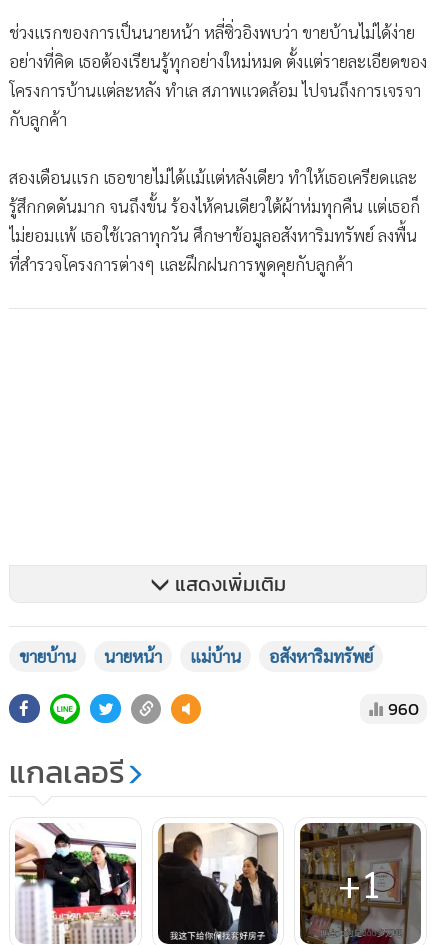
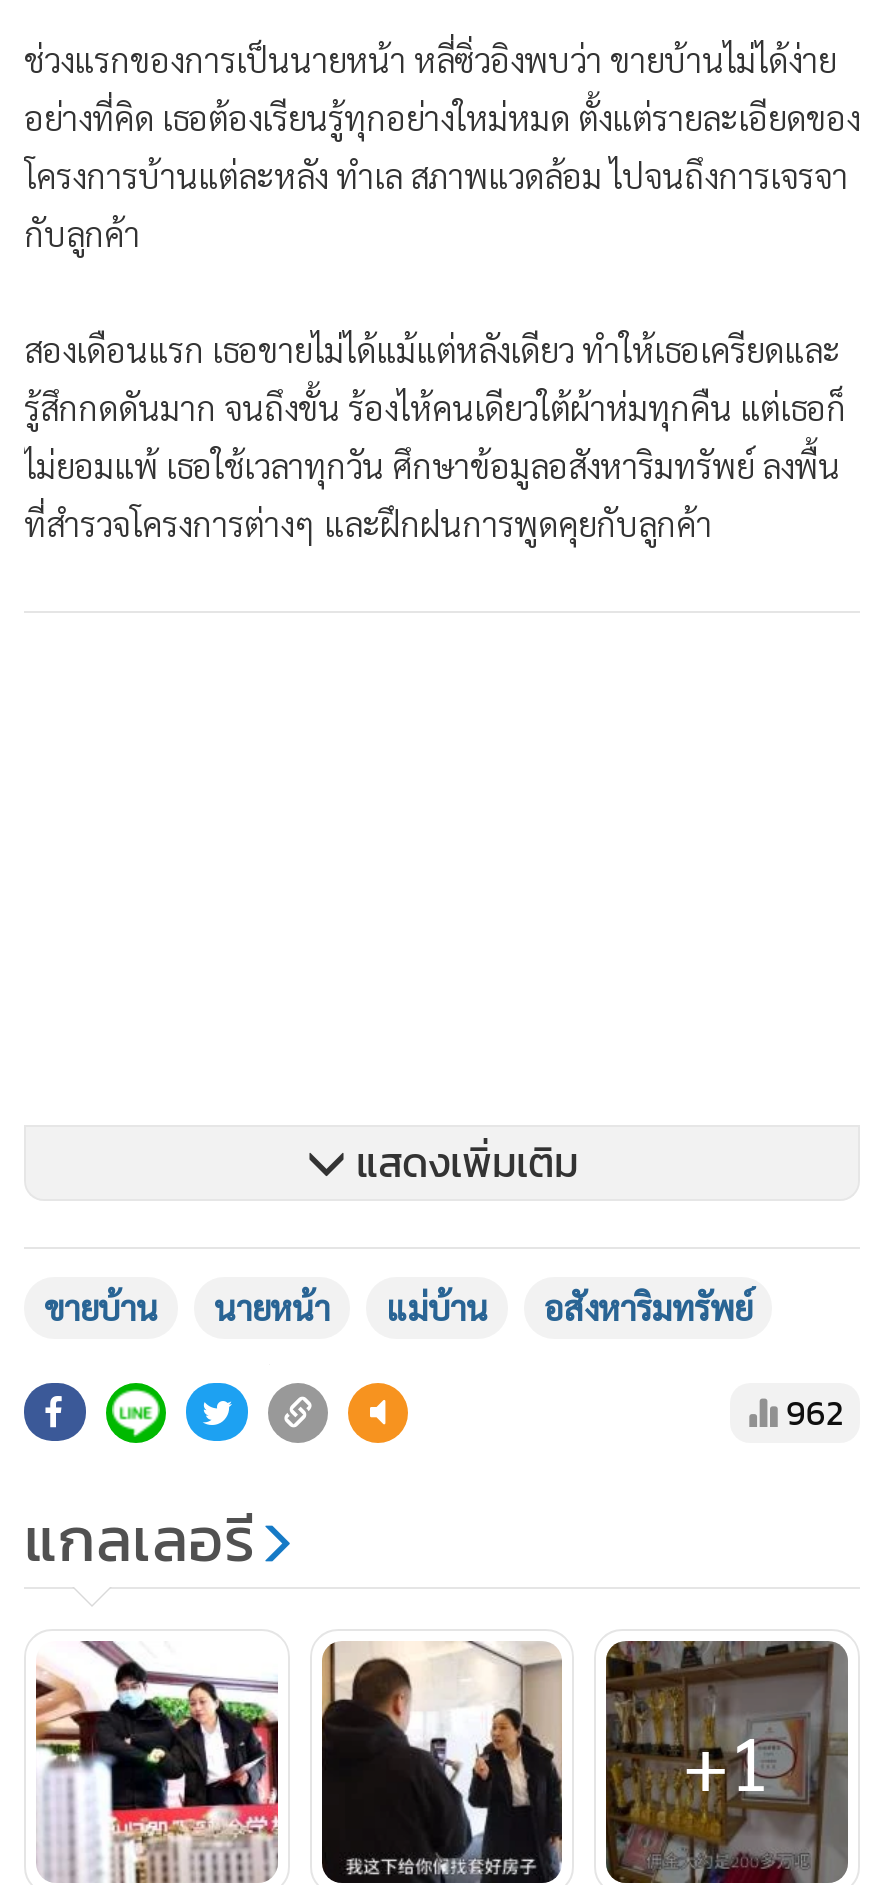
- 960
+ 962
